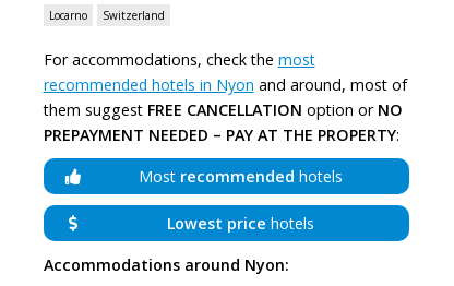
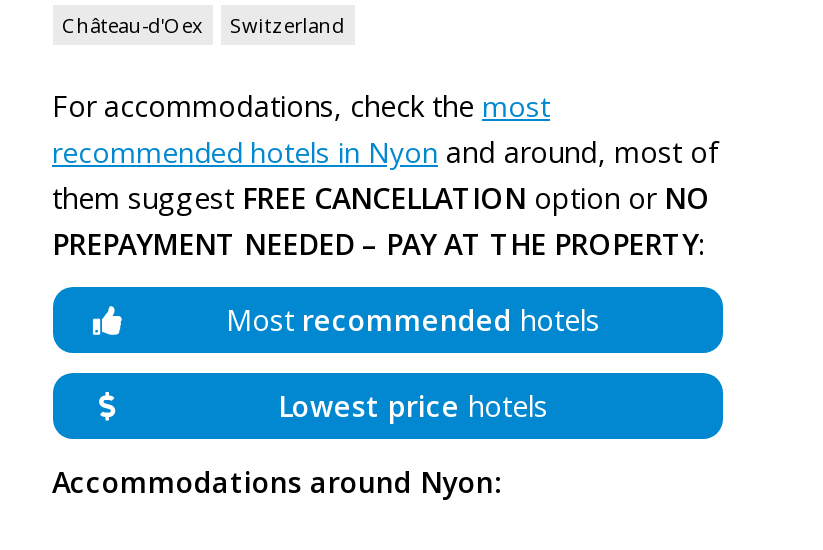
- Locarno
+ Château-d'Oex
